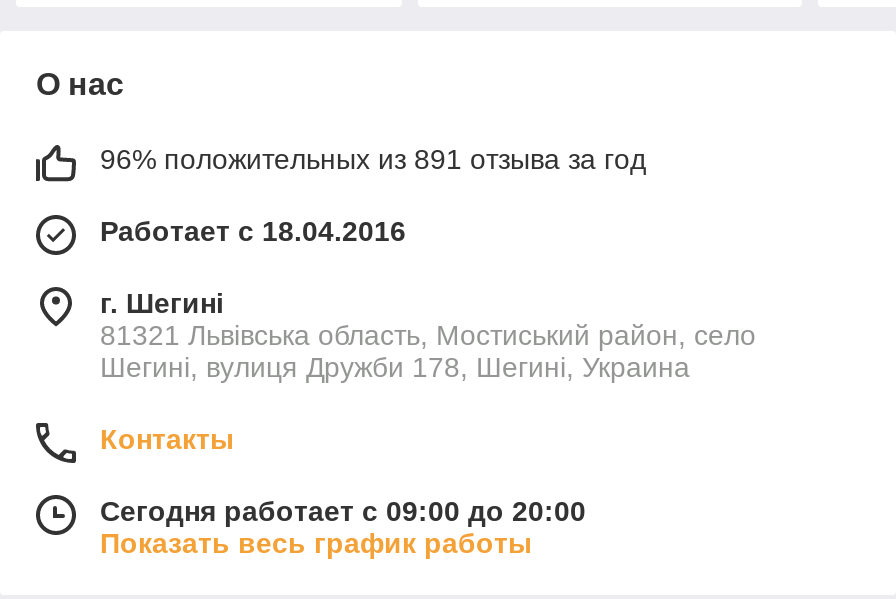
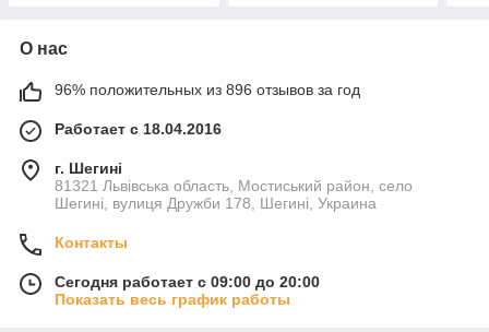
- 96% положительных из 891 отзыва за год
+ 96% положительных из 896 отзывов за год
